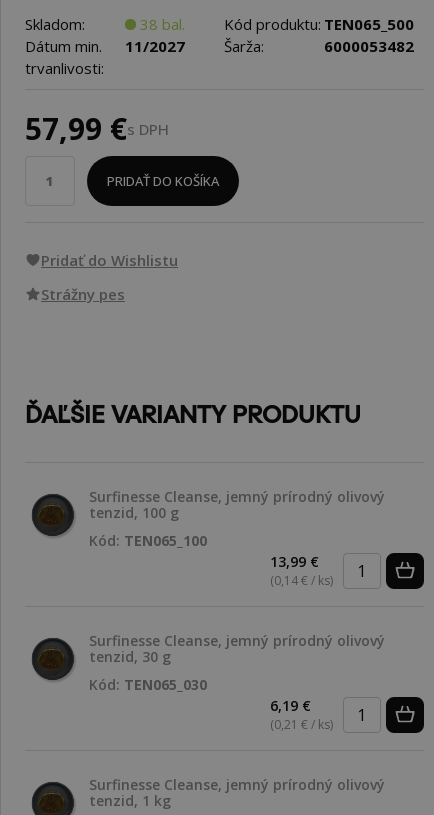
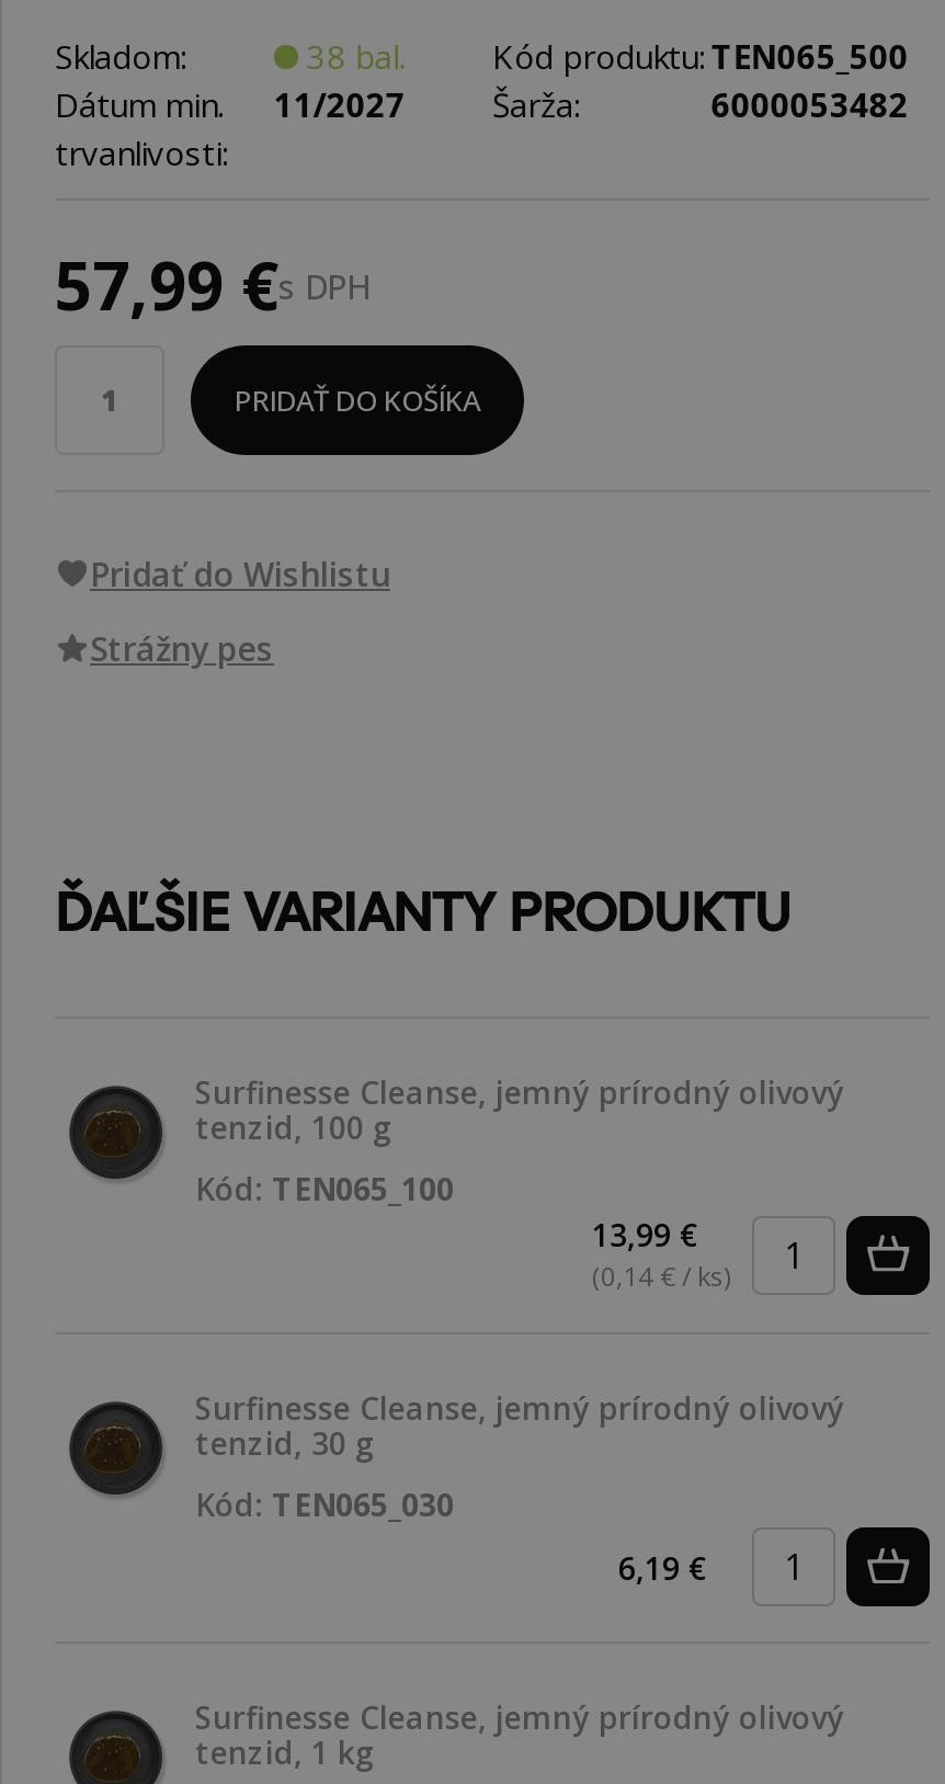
- (0,21 € / ks)
